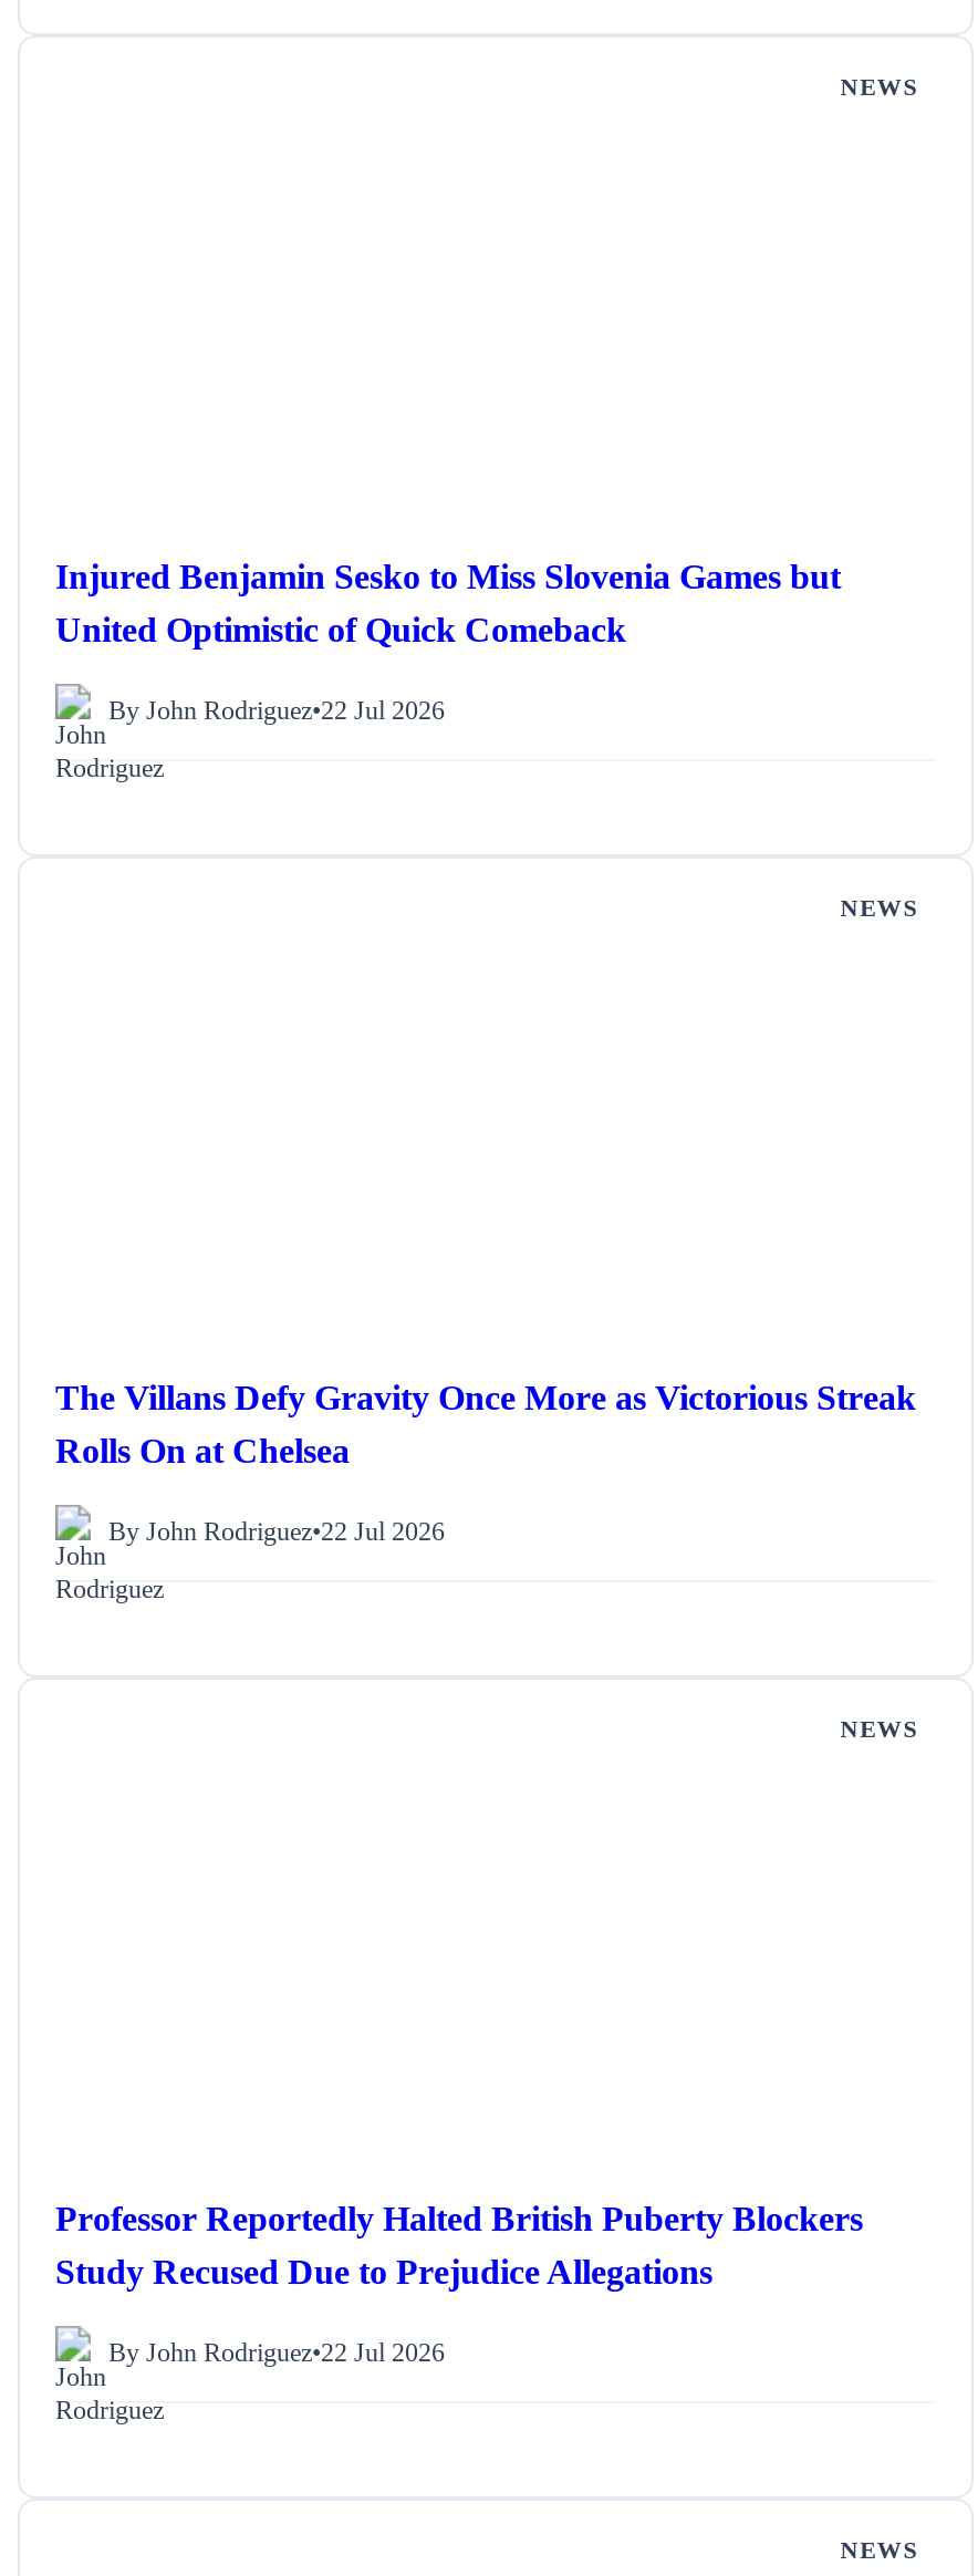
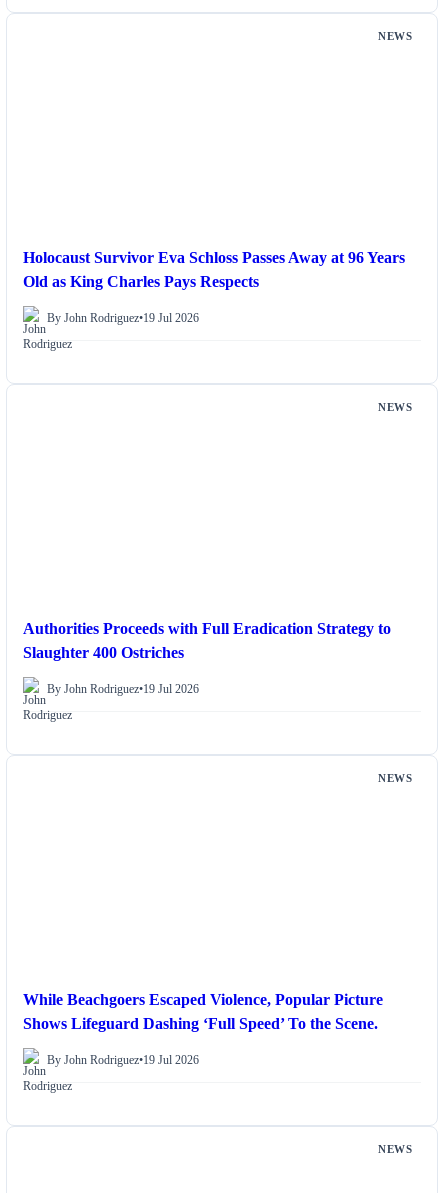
- Injured Benjamin Sesko to Miss Slovenia Games but
- United Optimistic of Quick Comeback
+ Holocaust Survivor Eva Schloss Passes Away at 96 Years
+ Old as King Charles Pays Respects

- By John Rodriguez•22 Jul 2026
+ By John Rodriguez•19 Jul 2026

- The Villans Defy Gravity Once More as Victorious Streak
- Rolls On at Chelsea
+ Authorities Proceeds with Full Eradication Strategy to
+ Slaughter 400 Ostriches

- By John Rodriguez•22 Jul 2026
+ By John Rodriguez•19 Jul 2026

- Professor Reportedly Halted British Puberty Blockers
- Study Recused Due to Prejudice Allegations
+ While Beachgoers Escaped Violence, Popular Picture
+ Shows Lifeguard Dashing ‘Full Speed’ To the Scene.

- By John Rodriguez•22 Jul 2026
+ By John Rodriguez•19 Jul 2026
